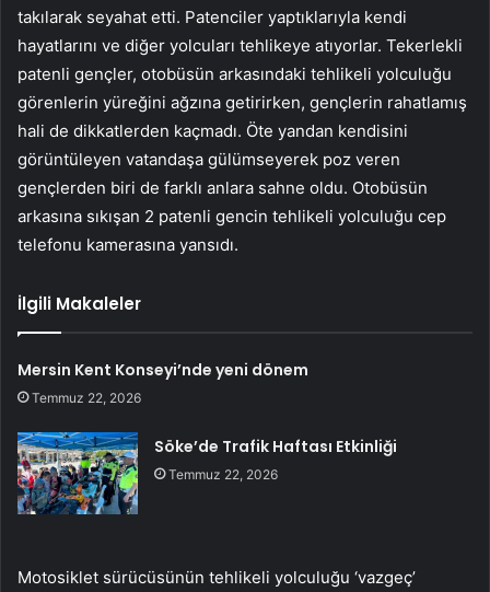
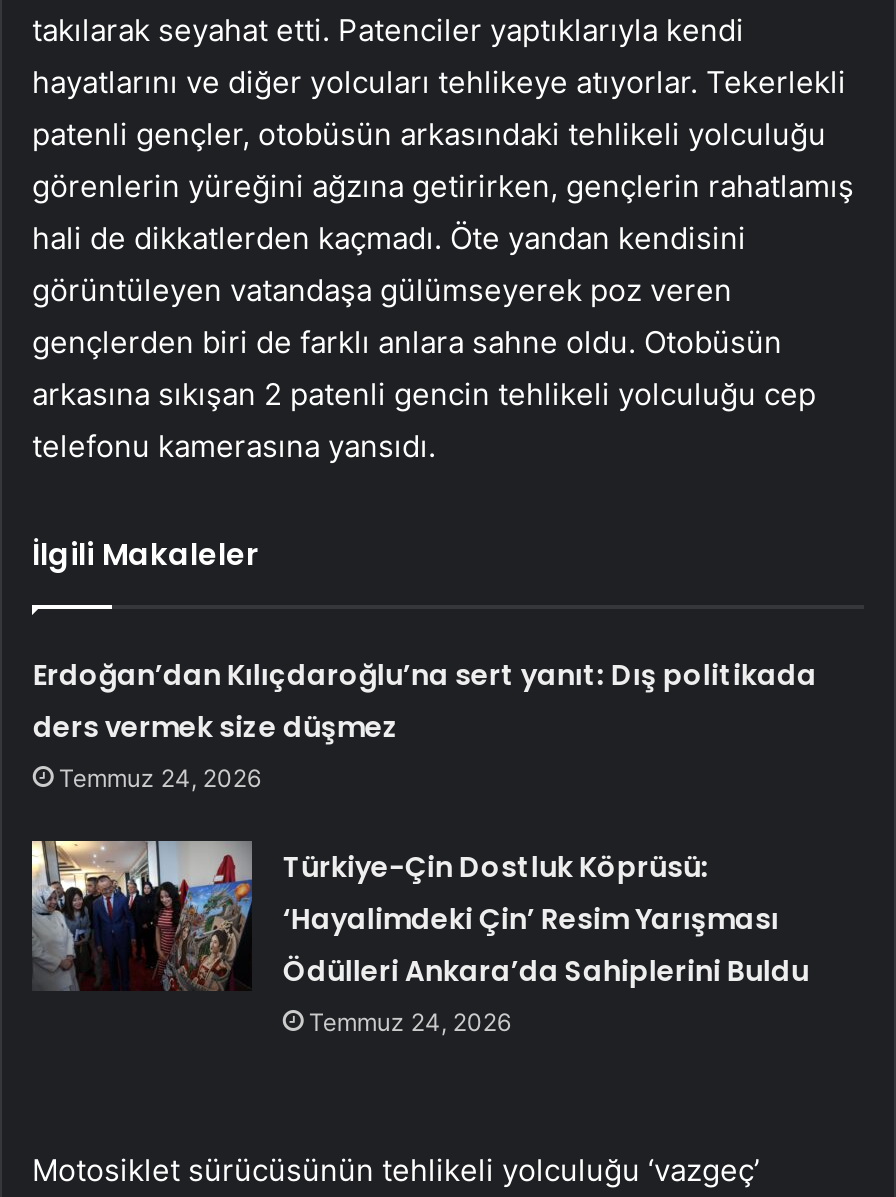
- Mersin Kent Konseyi’nde yeni dönem
- Temmuz 22, 2026
+ Erdoğan’dan Kılıçdaroğlu’na sert yanıt: Dış politikada
+ ders vermek size düşmez
+ Temmuz 24, 2026

- [image]
- Söke’de Trafik Haftası Etkinliği
- Temmuz 22, 2026
+ [image]
+ Türkiye-Çin Dostluk Köprüsü:
+ ‘Hayalimdeki Çin’ Resim Yarışması
+ Ödülleri Ankara’da Sahiplerini Buldu
+ Temmuz 24, 2026
